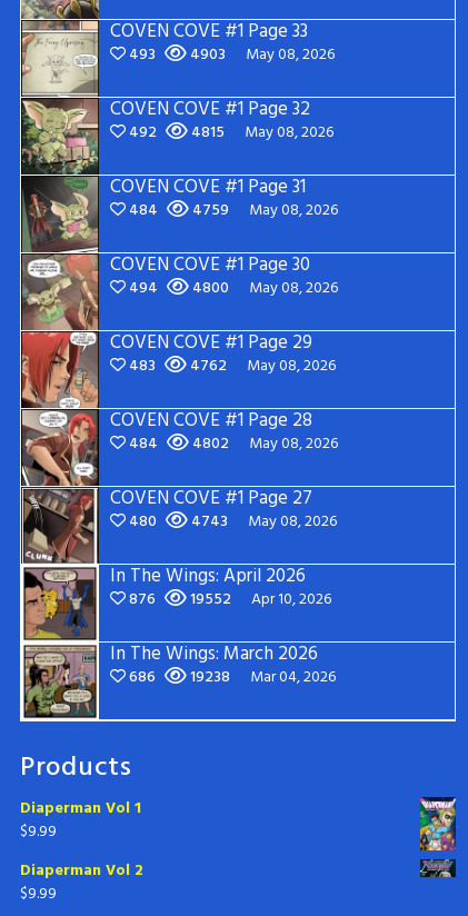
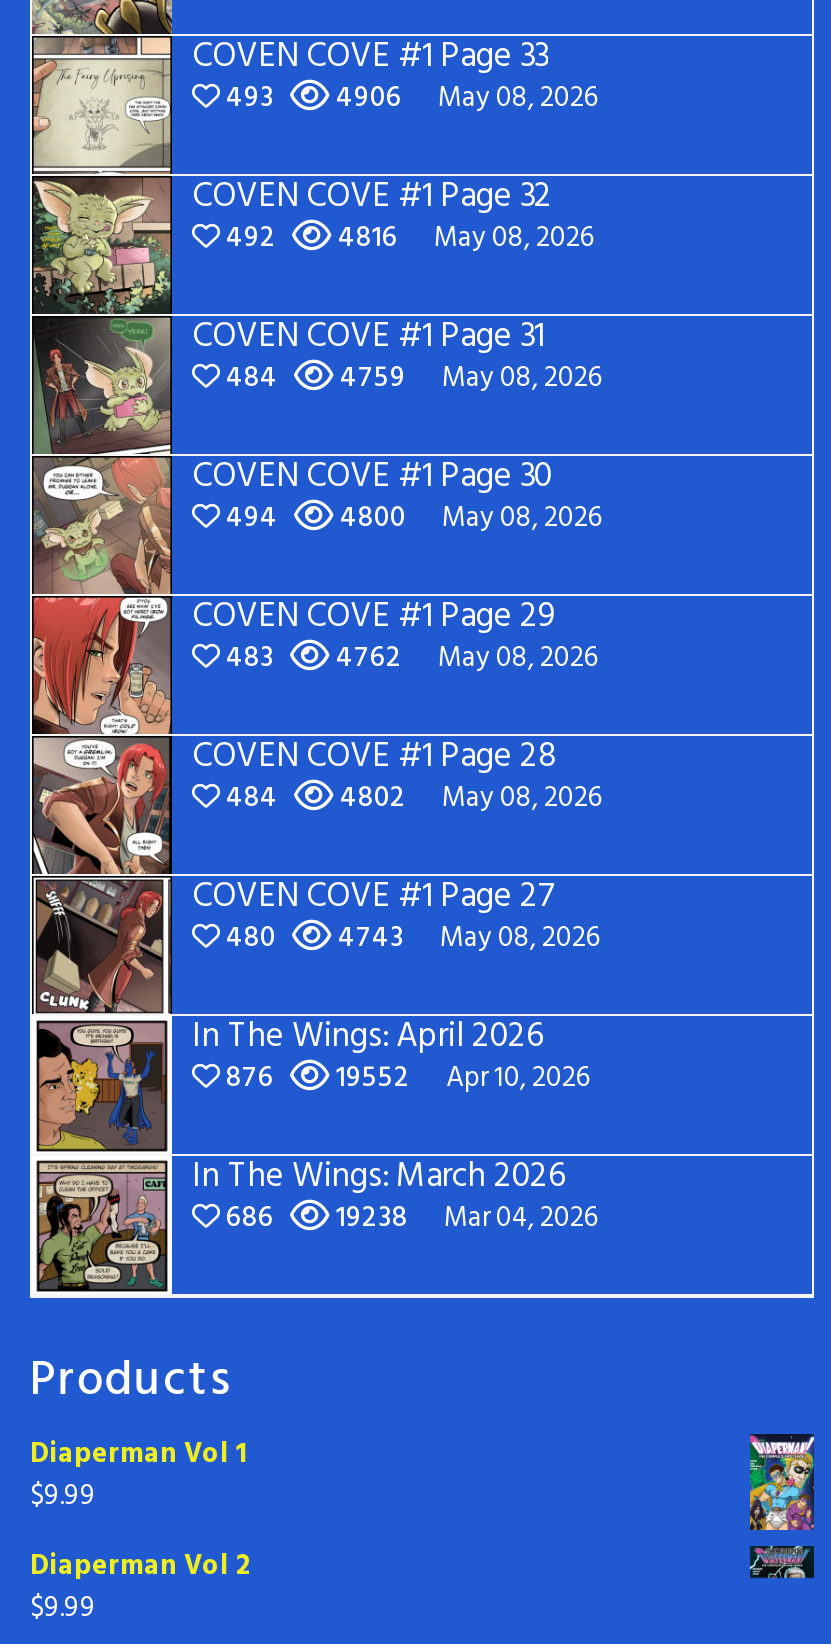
- 493 4903 May 08, 2026
+ 493 4906 May 08, 2026

- 492 4815 May 08, 2026
+ 492 4816 May 08, 2026
